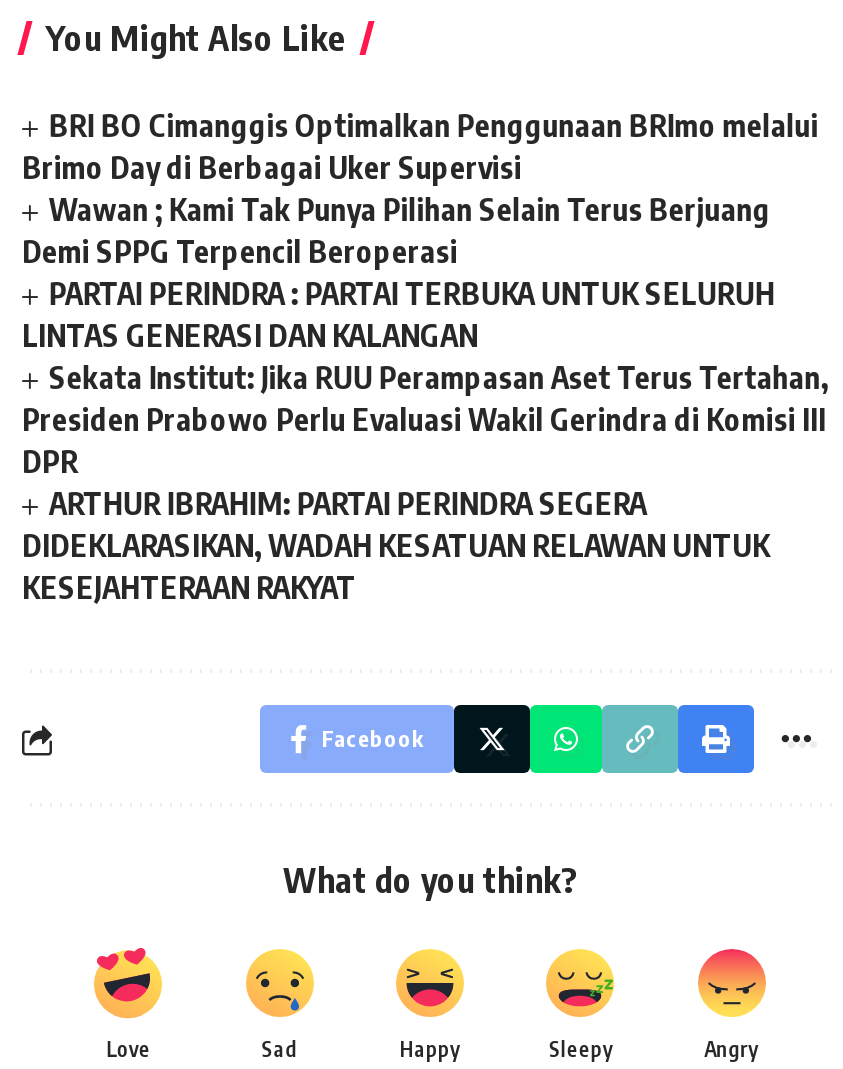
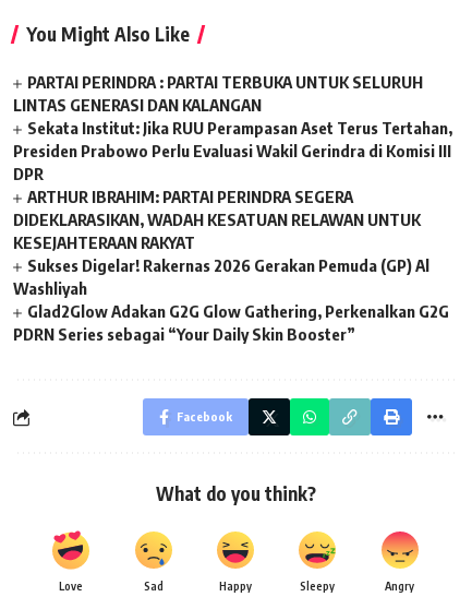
- BRI BO Cimanggis Optimalkan Penggunaan BRImo melalui
- Brimo Day di Berbagai Uker Supervisi
- Wawan ; Kami Tak Punya Pilihan Selain Terus Berjuang
- Demi SPPG Terpencil Beroperasi

moved up: PARTAI PERINDRA : PARTAI TERBUKA UNTUK SELURUH | LINTAS GENERASI DAN KALANGAN | Sekata Institut: Jika RUU Perampasan Aset Terus Tertahan, | Presiden Prabowo Perlu Evaluasi Wakil Gerindra di Komisi III | DPR | ARTHUR IBRAHIM: PARTAI PERINDRA SEGERA | DIDEKLARASIKAN, WADAH KESATUAN RELAWAN UNTUK | KESEJAHTERAAN RAKYAT

+ Sukses Digelar! Rakernas 2026 Gerakan Pemuda (GP) Al
+ Washliyah
+ Glad2Glow Adakan G2G Glow Gathering, Perkenalkan G2G
+ PDRN Series sebagai “Your Daily Skin Booster”
